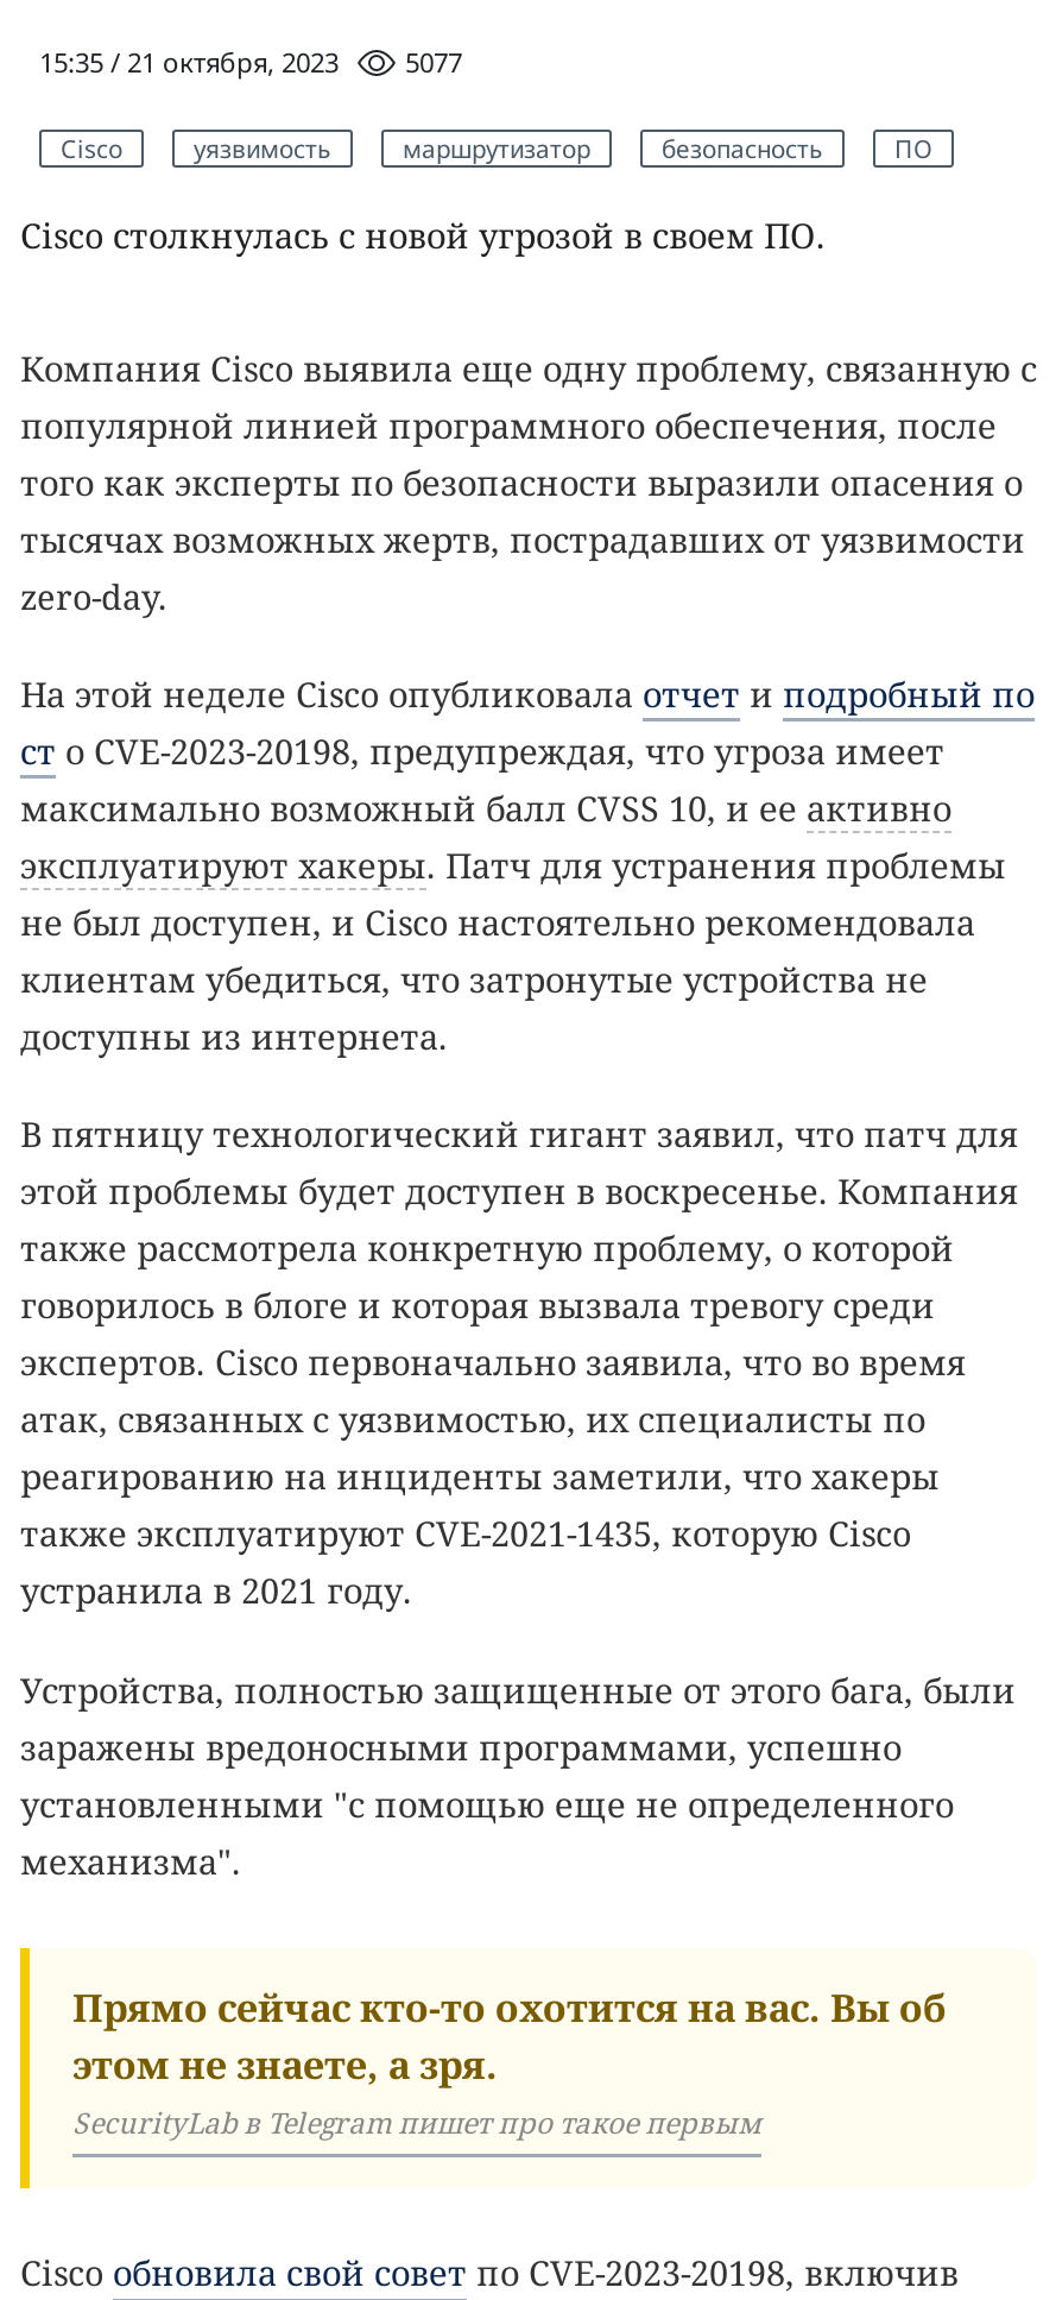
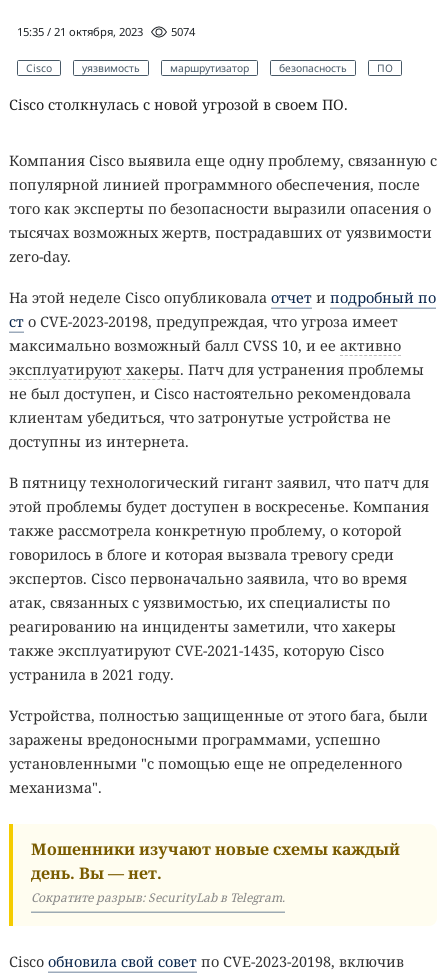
- 15:35 / 21 октября, 2023 5077
+ 15:35 / 21 октября, 2023 5074

- Прямо сейчас кто-то охотится на вас. Вы об
- этом не знаете, а зря.
- SecurityLab в Telegram пишет про такое первым
+ Мошенники изучают новые схемы каждый
+ день. Вы — нет.
+ Сократите разрыв: SecurityLab в Telegram.
